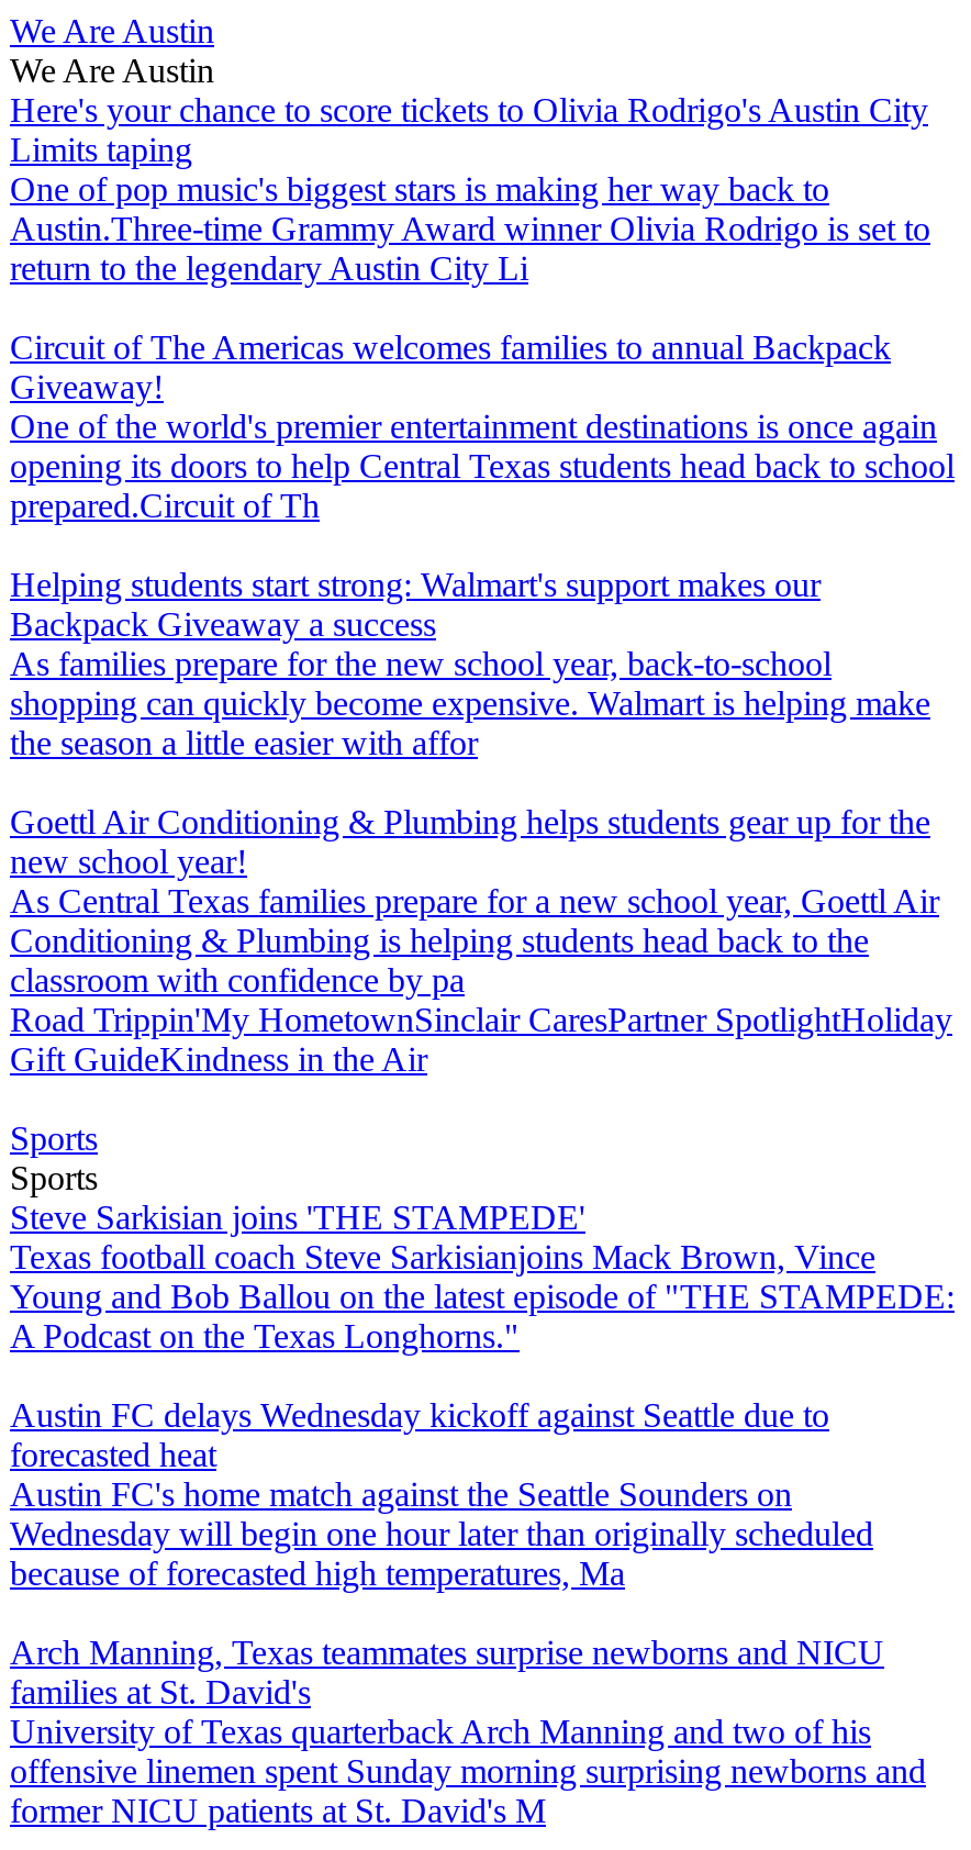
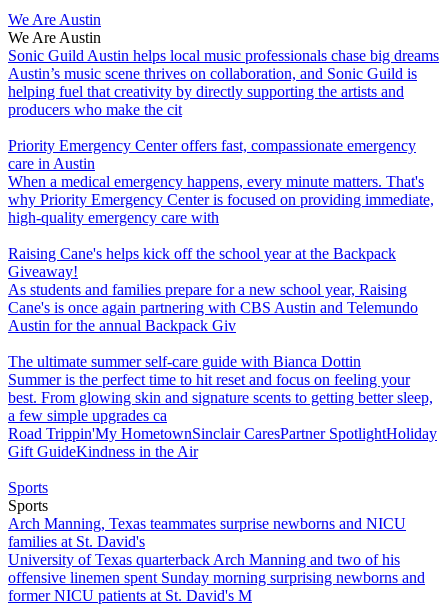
- Here's your chance to score tickets to Olivia Rodrigo's Austin City
- Limits taping
- One of pop music's biggest stars is making her way back to
- Austin.Three-time Grammy Award winner Olivia Rodrigo is set to
- return to the legendary Austin City Li
- Circuit of The Americas welcomes families to annual Backpack
+ Sonic Guild Austin helps local music professionals chase big dreams
+ Austin’s music scene thrives on collaboration, and Sonic Guild is
+ helping fuel that creativity by directly supporting the artists and
+ producers who make the cit
+ Priority Emergency Center offers fast, compassionate emergency
+ care in Austin
+ When a medical emergency happens, every minute matters. That's
+ why Priority Emergency Center is focused on providing immediate,
+ high-quality emergency care with
+ Raising Cane's helps kick off the school year at the Backpack

moved down: Giveaway!

- One of the world's premier entertainment destinations is once again
- opening its doors to help Central Texas students head back to school
- prepared.Circuit of Th
- Helping students start strong: Walmart's support makes our
- Backpack Giveaway a success
- As families prepare for the new school year, back-to-school
- shopping can quickly become expensive. Walmart is helping make
- the season a little easier with affor
- Goettl Air Conditioning & Plumbing helps students gear up for the
- new school year!
- As Central Texas families prepare for a new school year, Goettl Air
- Conditioning & Plumbing is helping students head back to the
- classroom with confidence by pa
+ As students and families prepare for a new school year, Raising
+ Cane's is once again partnering with CBS Austin and Telemundo
+ Austin for the annual Backpack Giv
+ The ultimate summer self-care guide with Bianca Dottin
+ Summer is the perfect time to hit reset and focus on feeling your
+ best. From glowing skin and signature scents to getting better sleep,
+ a few simple upgrades ca

- Steve Sarkisian joins 'THE STAMPEDE'
- Texas football coach Steve Sarkisianjoins Mack Brown, Vince
- Young and Bob Ballou on the latest episode of "THE STAMPEDE:
- A Podcast on the Texas Longhorns."
- Austin FC delays Wednesday kickoff against Seattle due to
- forecasted heat
- Austin FC's home match against the Seattle Sounders on
- Wednesday will begin one hour later than originally scheduled
- because of forecasted high temperatures, Ma
